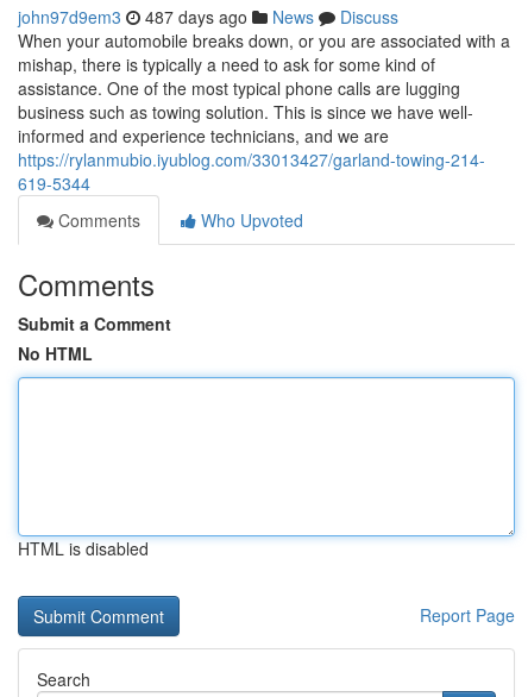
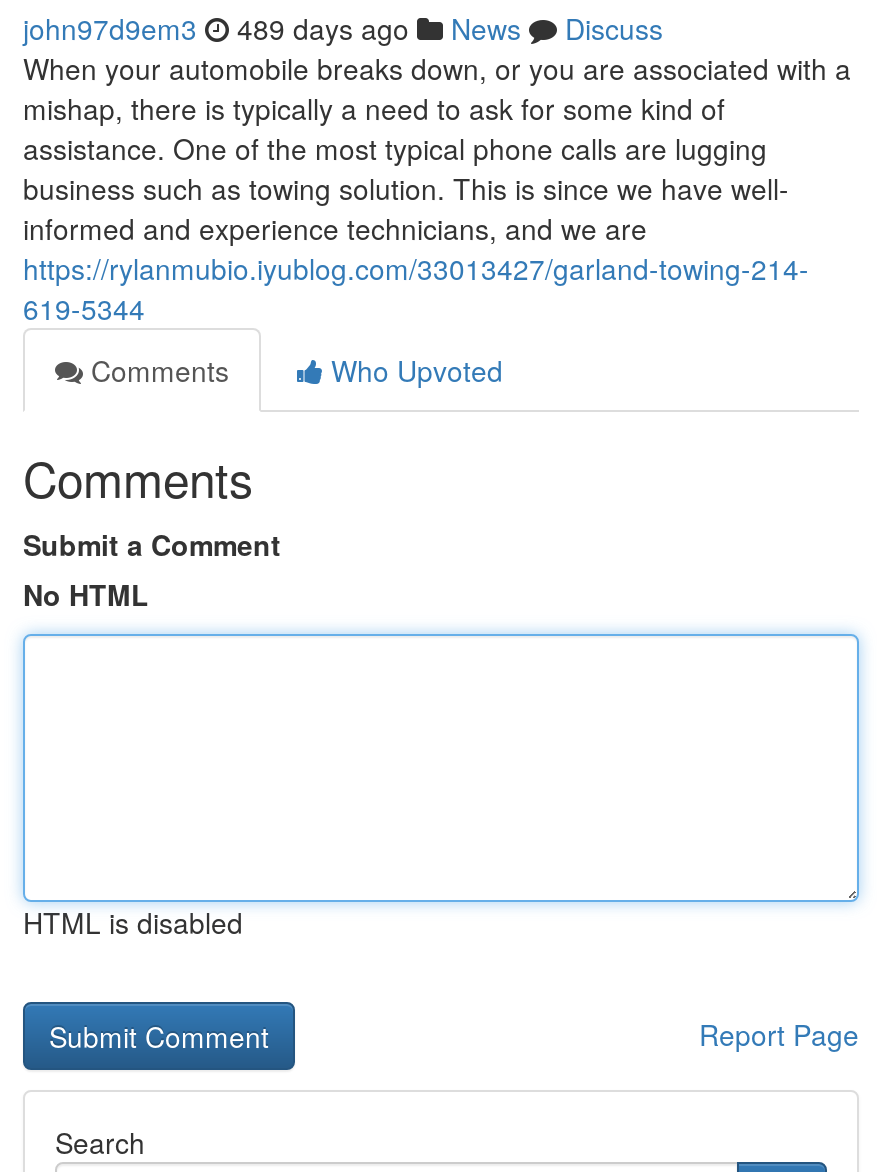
- john97d9em3 487 days ago News Discuss
+ john97d9em3 489 days ago News Discuss
